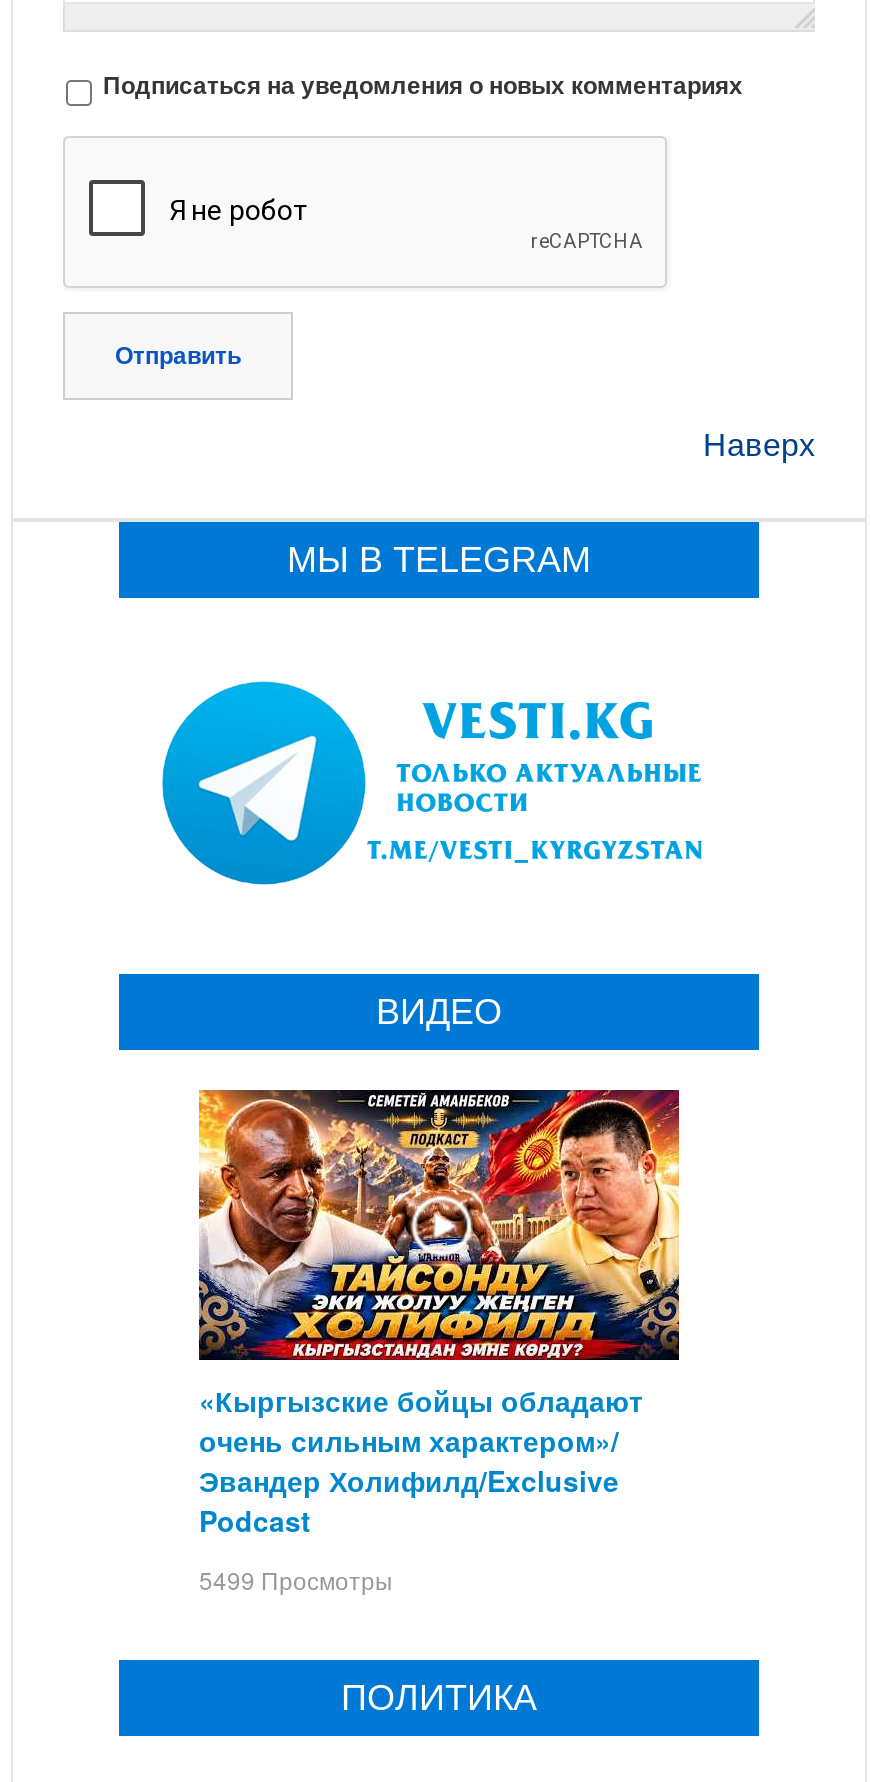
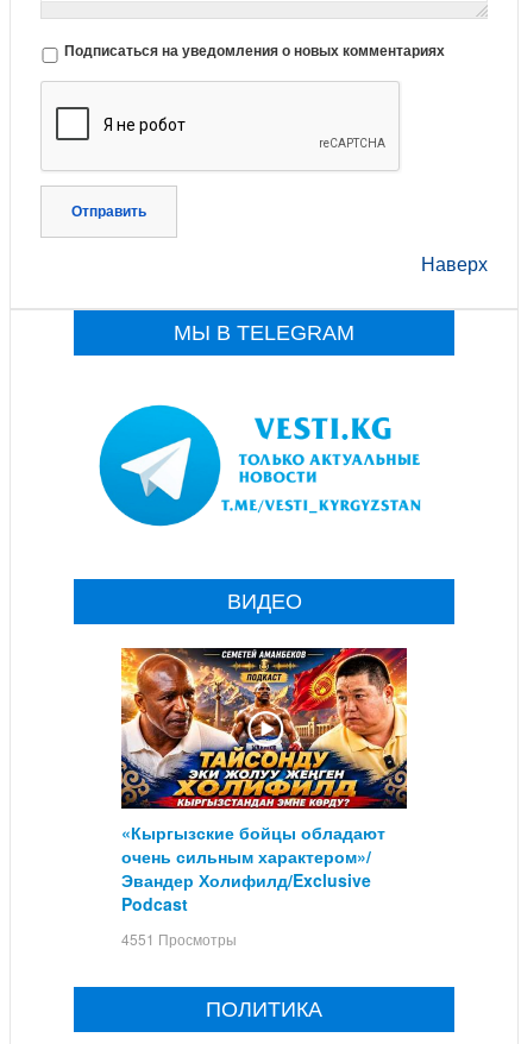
- 5499 Просмотры
+ 4551 Просмотры
